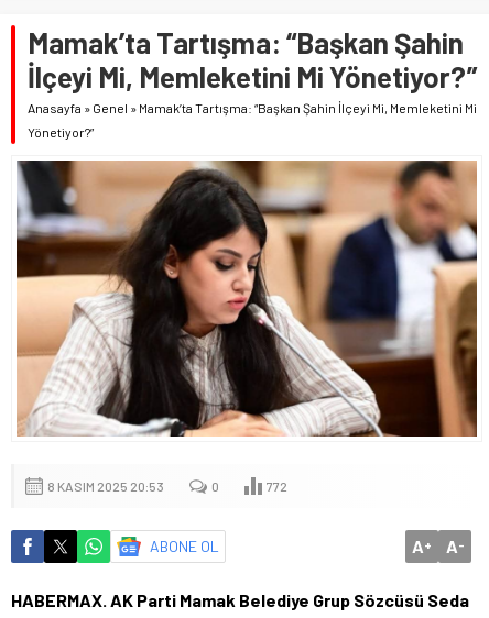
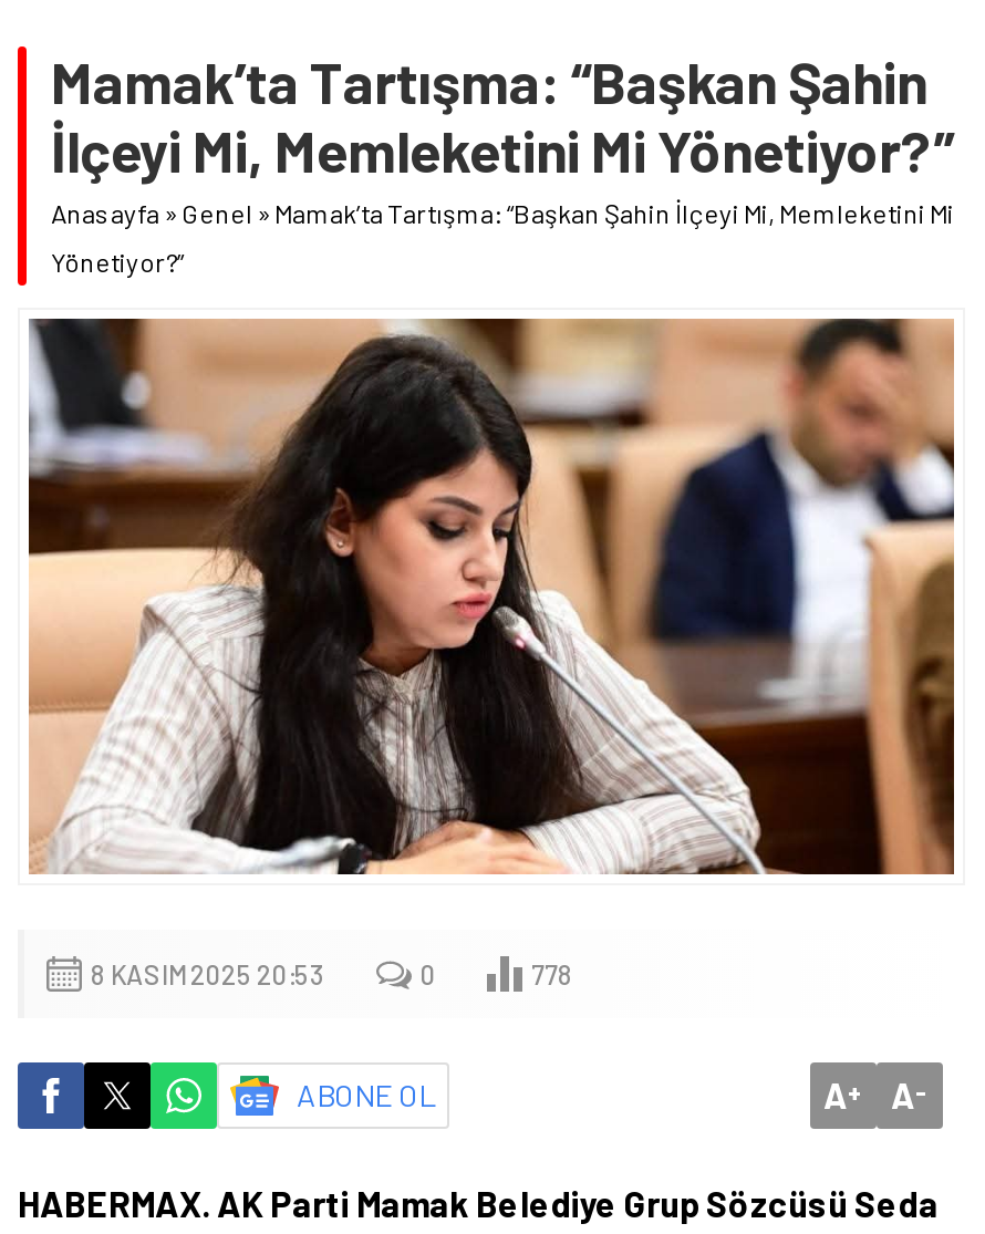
- 772
+ 778
